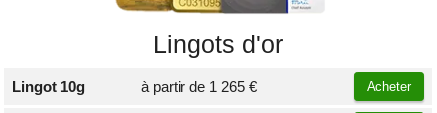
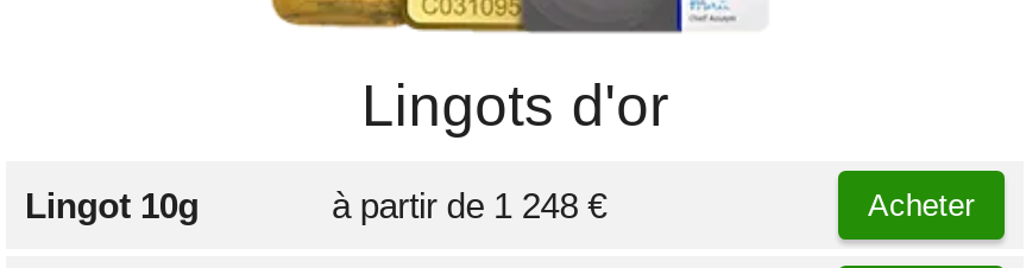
- à partir de 1 265 €
+ à partir de 1 248 €
